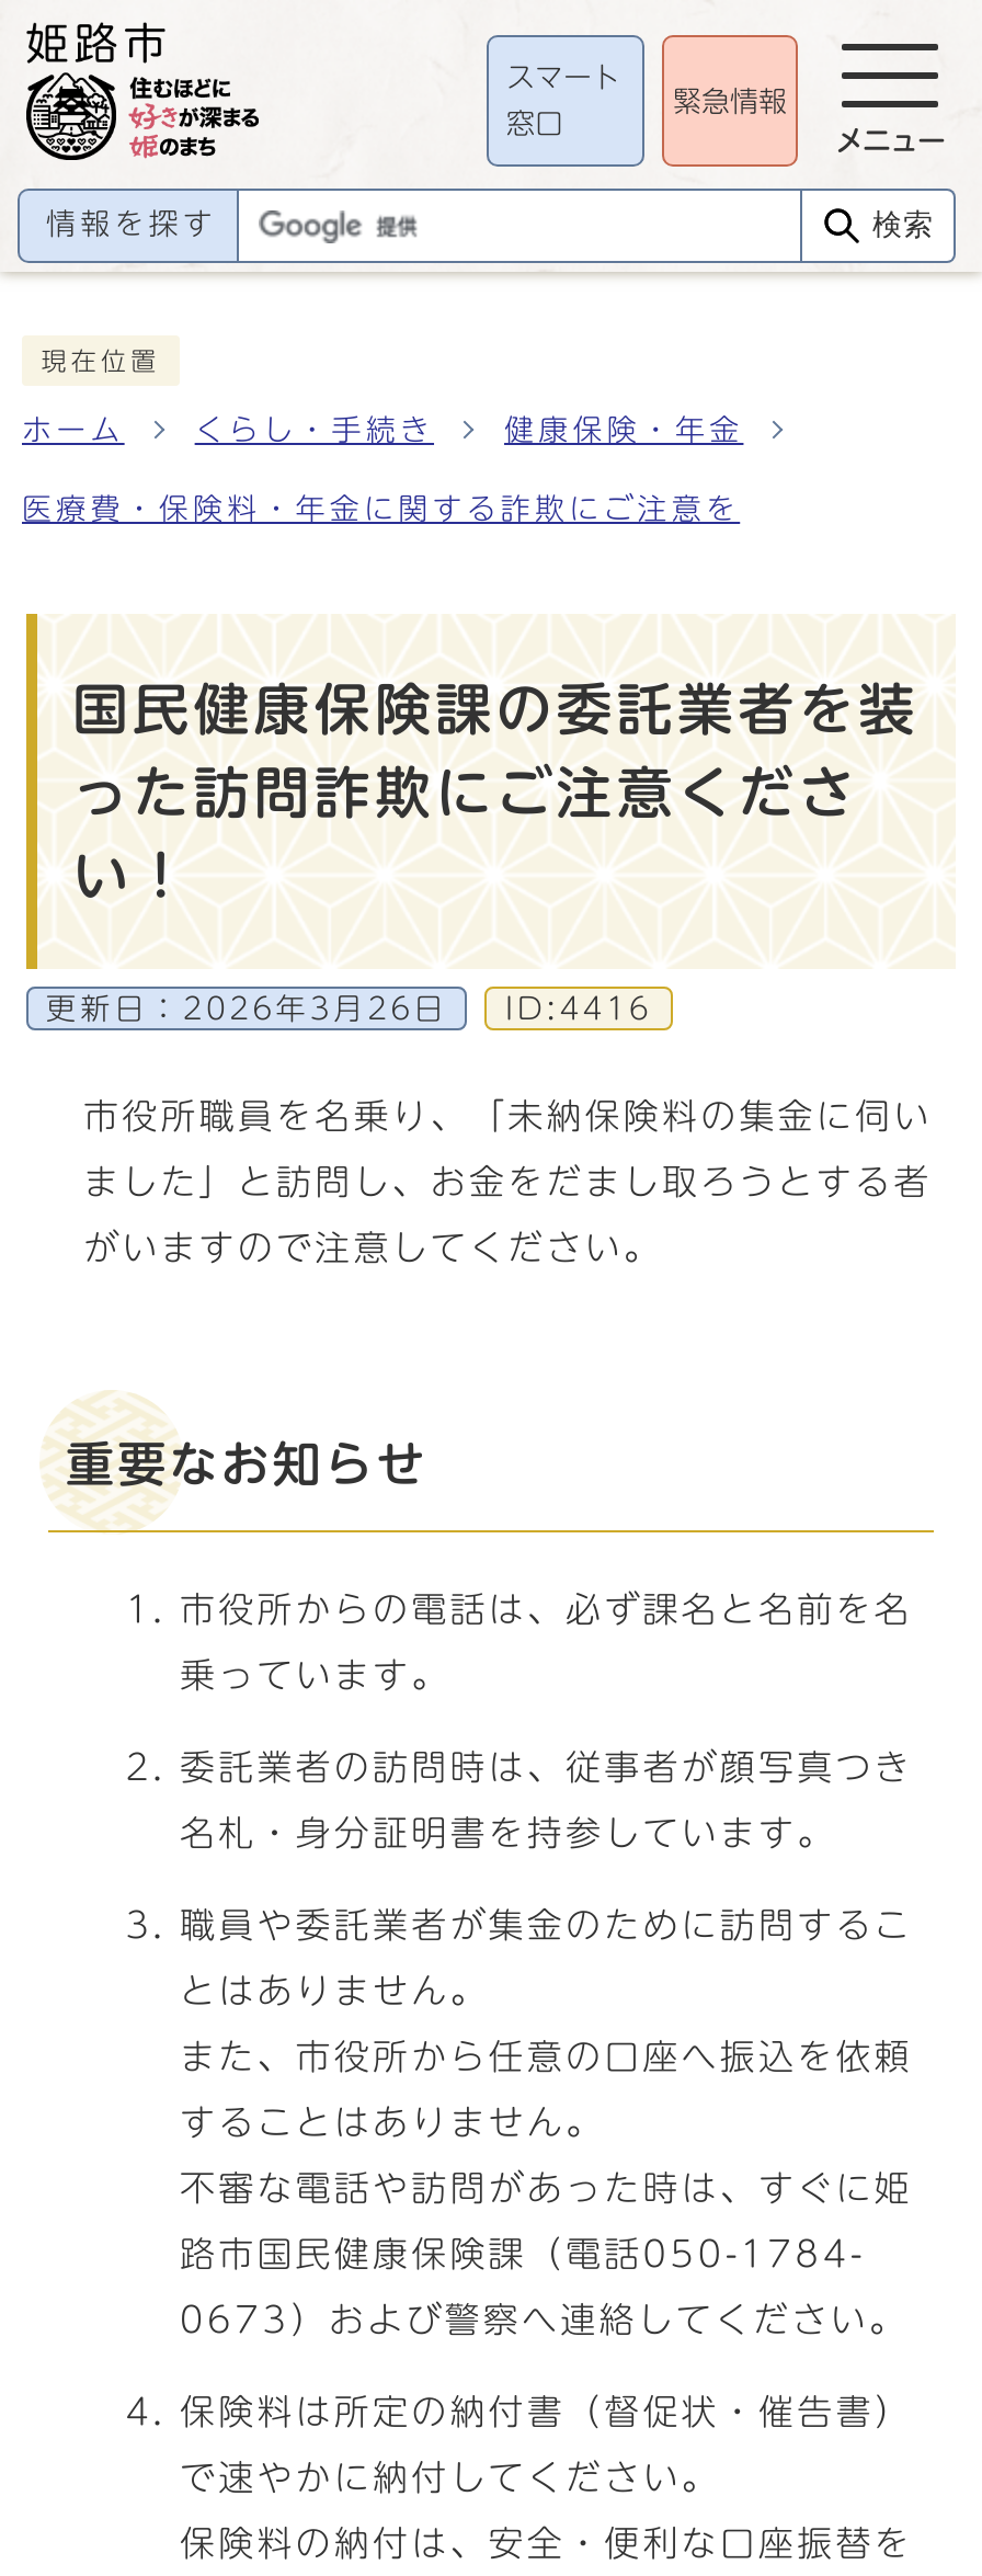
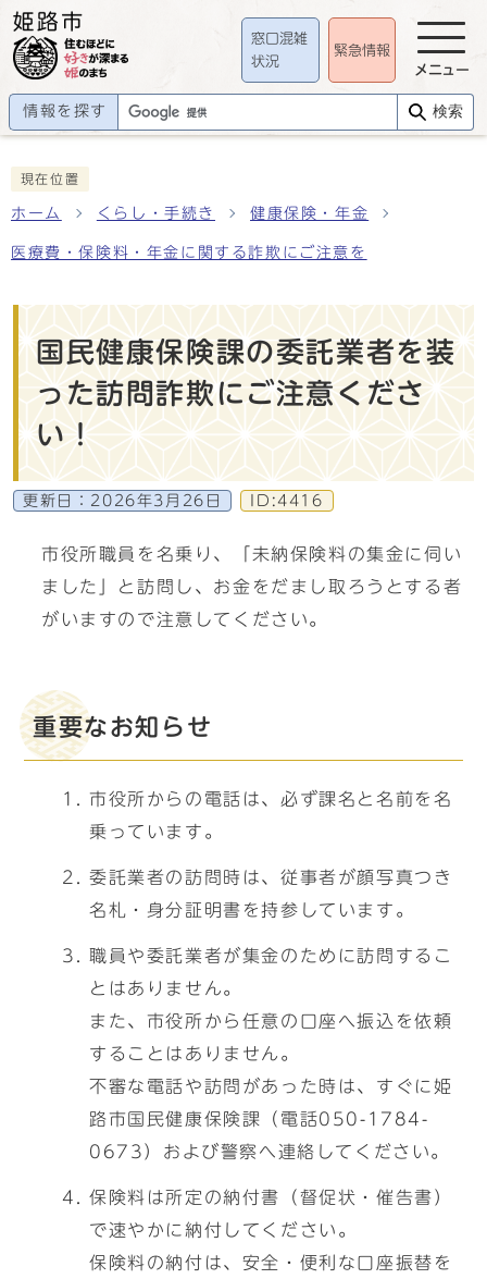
- スマート
+ 窓口混雑

- 窓口
+ 状況
